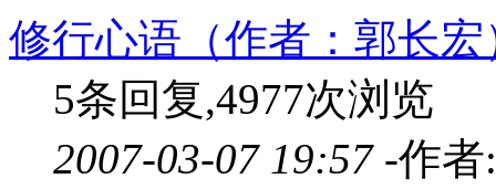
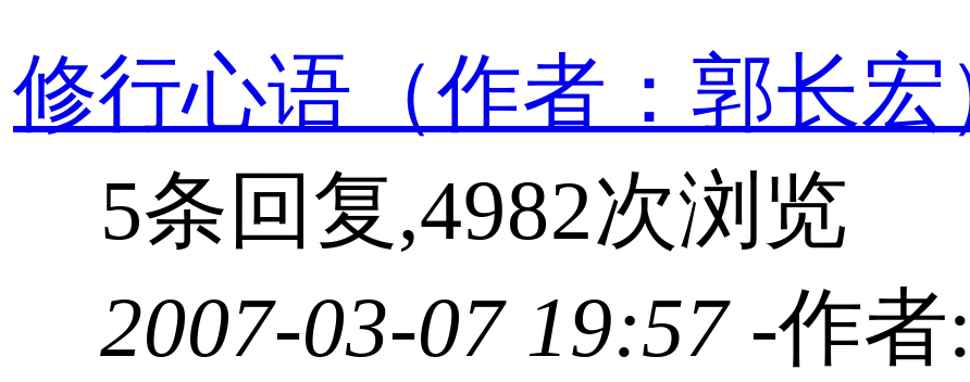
- 5条回复,4977次浏览
+ 5条回复,4982次浏览
